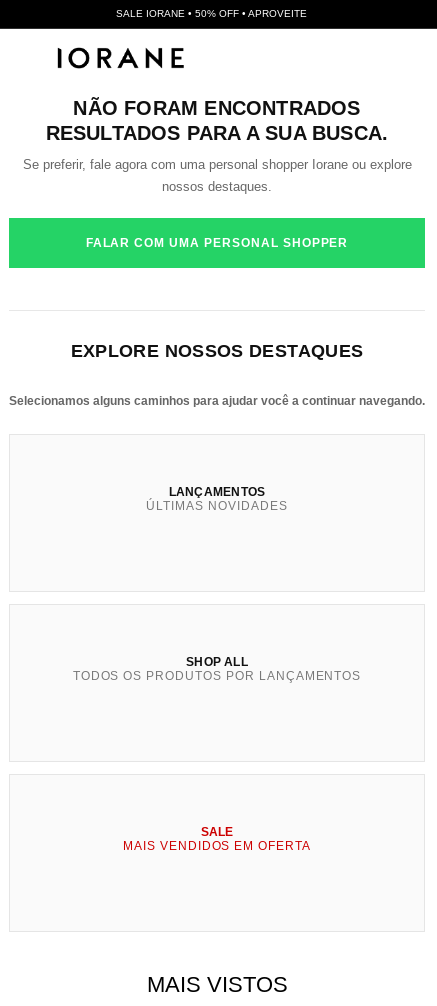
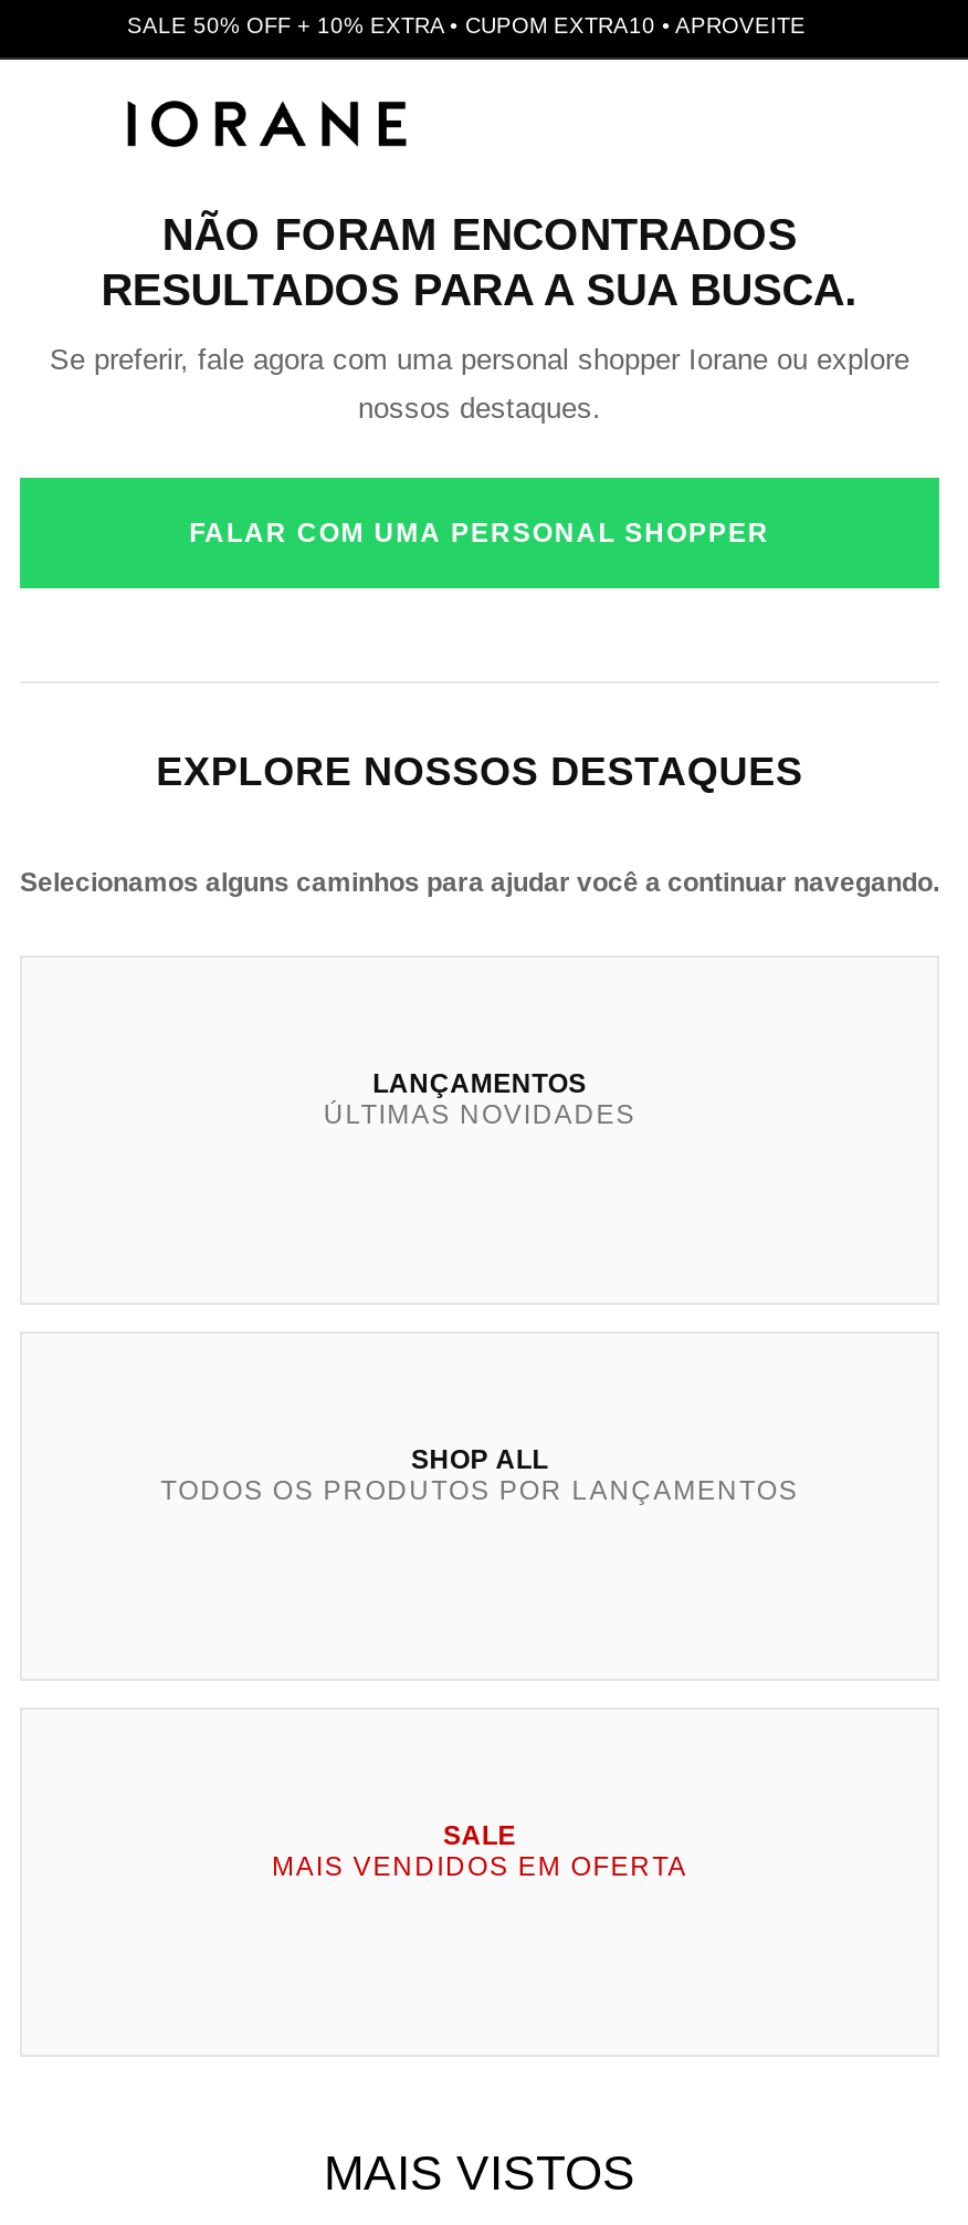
- SALE IORANE • 50% OFF • APROVEITE
+ SALE 50% OFF + 10% EXTRA • CUPOM EXTRA10 • APROVEITE
